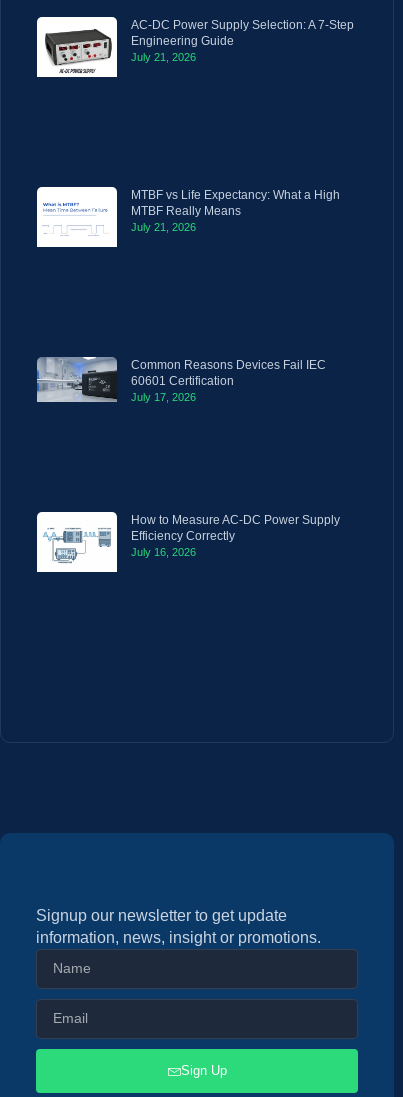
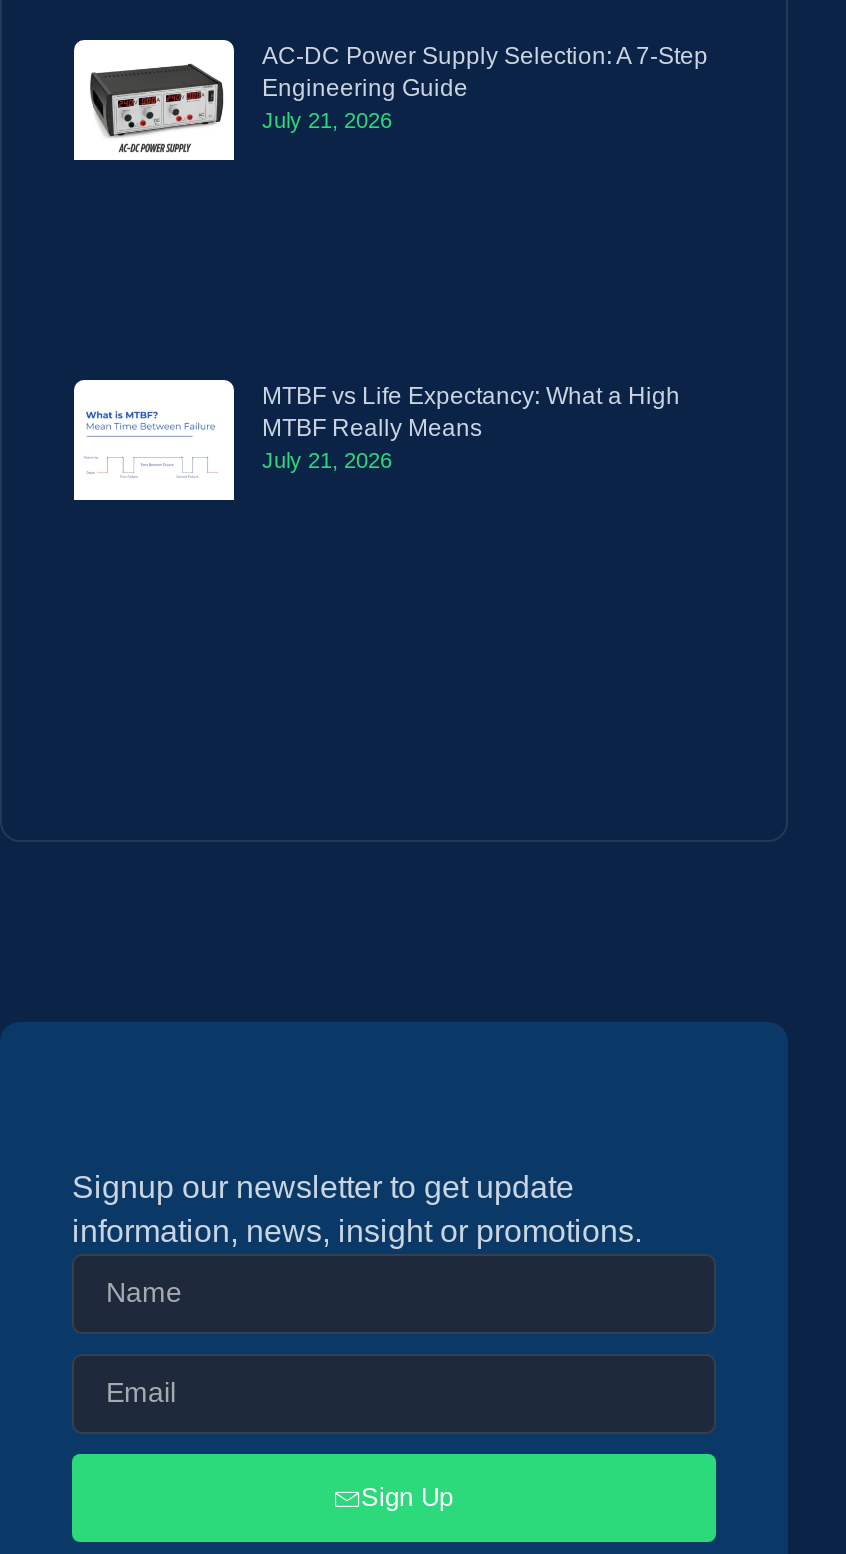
- [image]
- Common Reasons Devices Fail IEC
- 60601 Certification
- July 17, 2026

- [image]
- How to Measure AC-DC Power Supply
- Efficiency Correctly
- July 16, 2026
